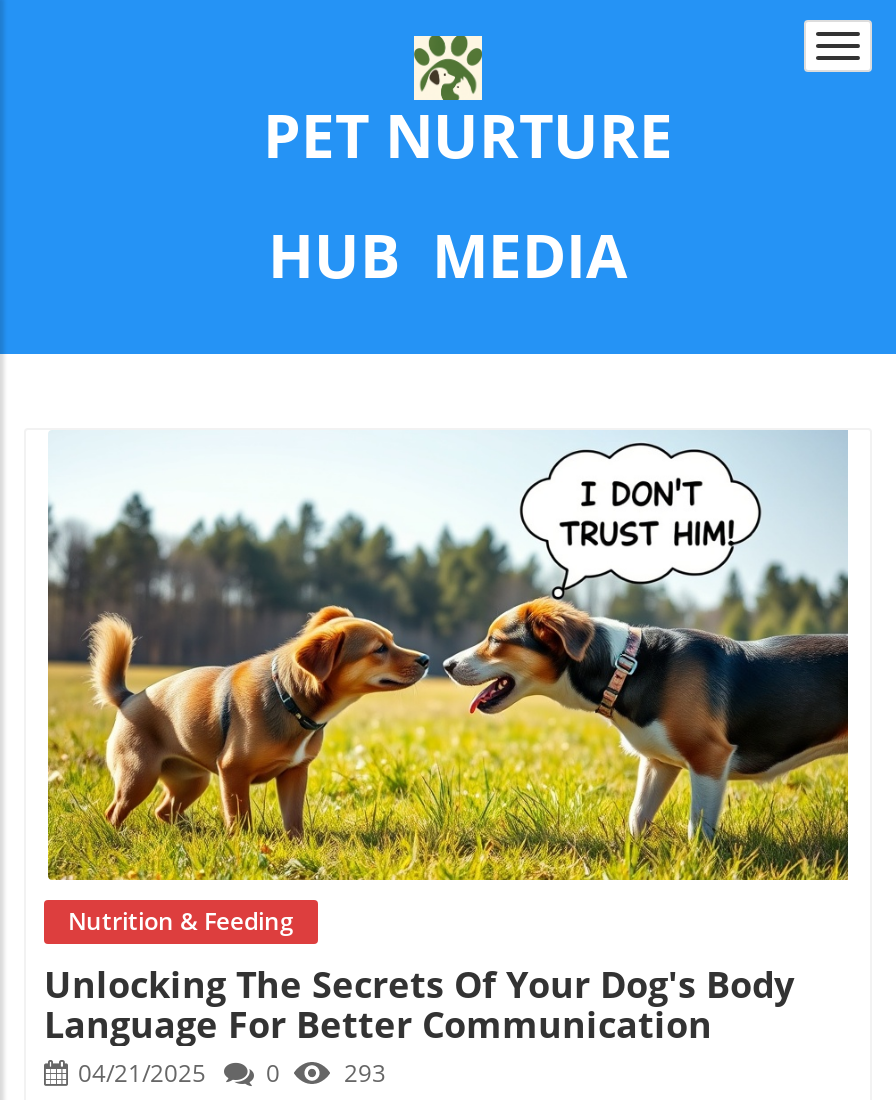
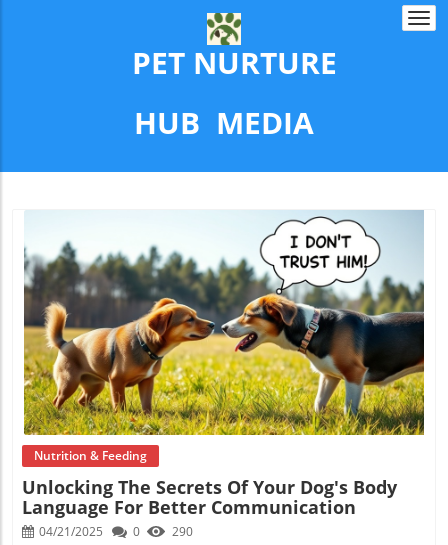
- 04/21/2025 0 293
+ 04/21/2025 0 290
